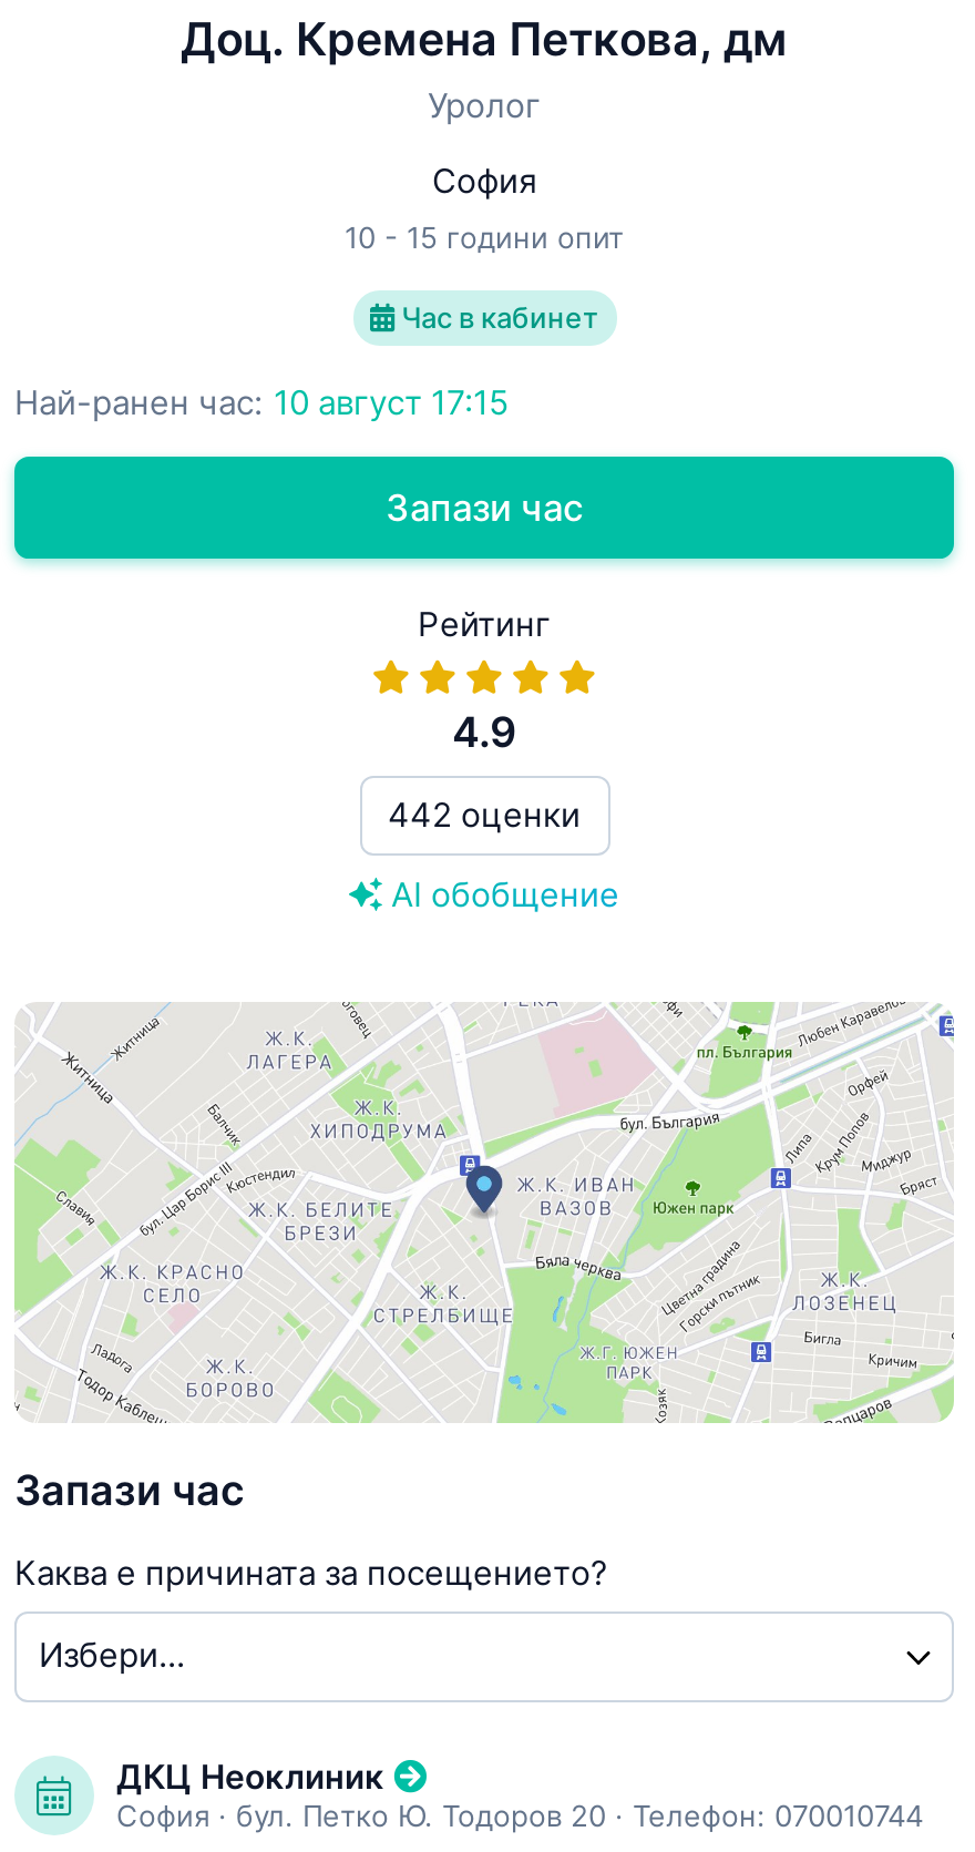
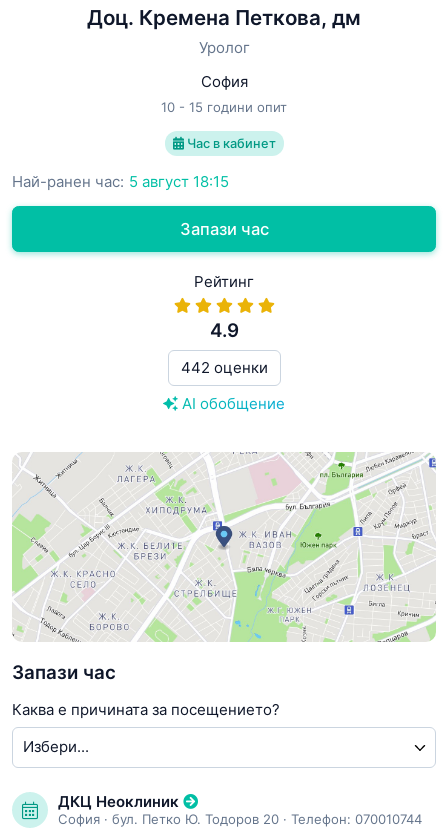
- Най-ранен час: 10 август 17:15
+ Най-ранен час: 5 август 18:15
